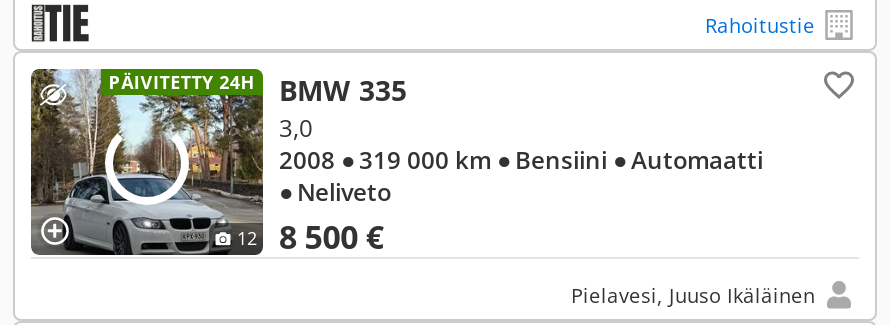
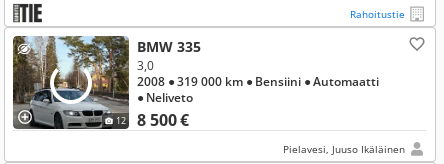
- PÄIVITETTY 24H
